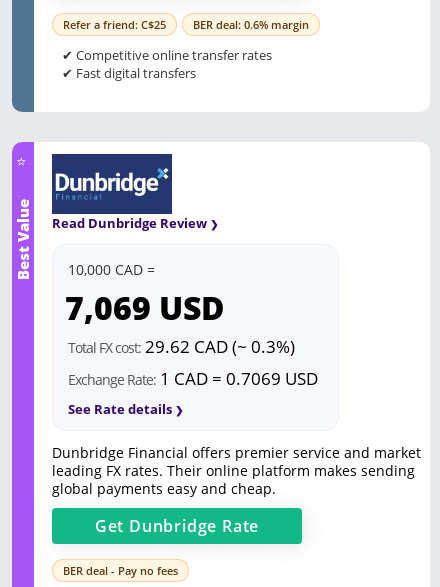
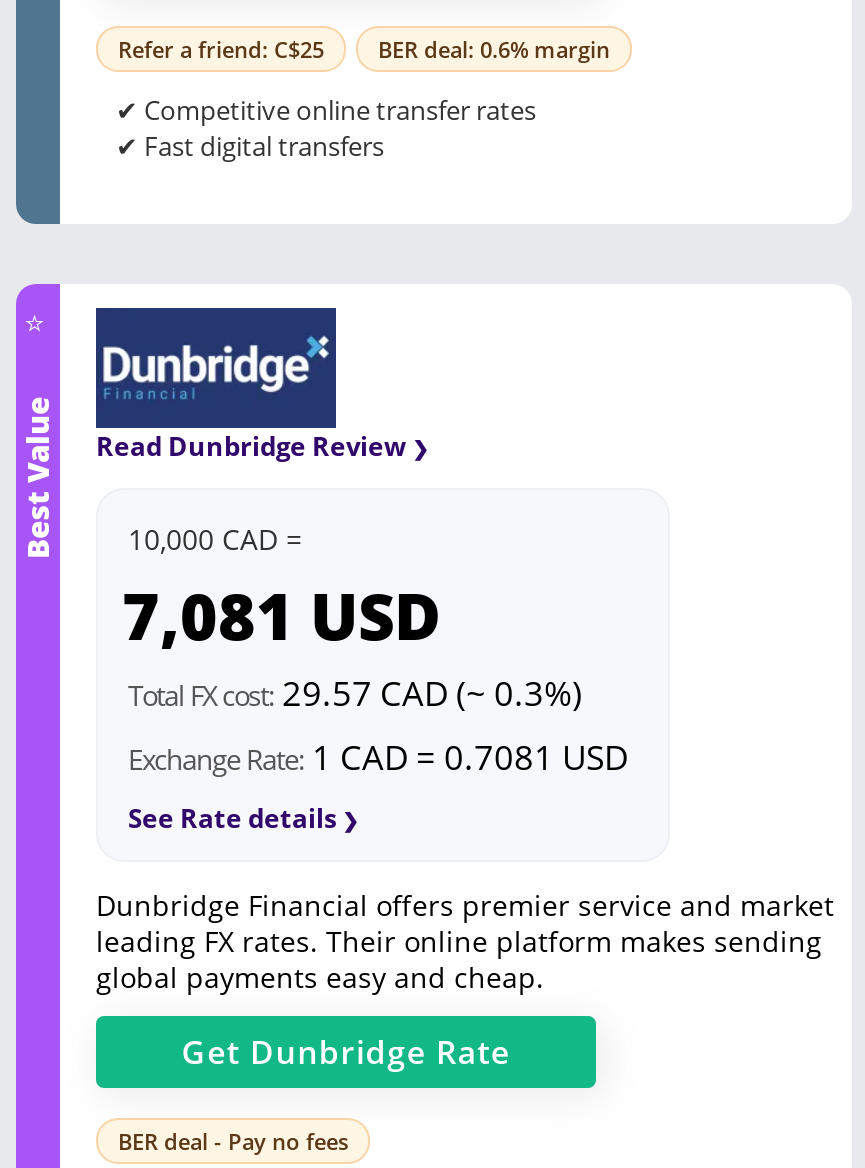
- 7,069 USD
+ 7,081 USD

- Total FX cost: 29.62 CAD (~ 0.3%)
+ Total FX cost: 29.57 CAD (~ 0.3%)

- Exchange Rate: 1 CAD = 0.7069 USD
+ Exchange Rate: 1 CAD = 0.7081 USD
